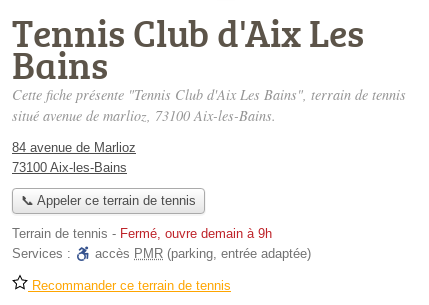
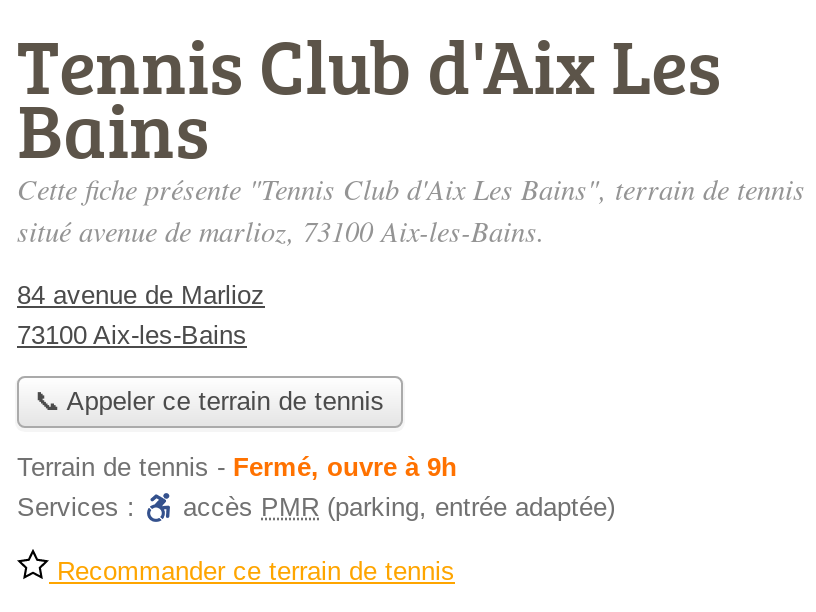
- Terrain de tennis - Fermé, ouvre demain à 9h
+ Terrain de tennis - Fermé, ouvre à 9h
